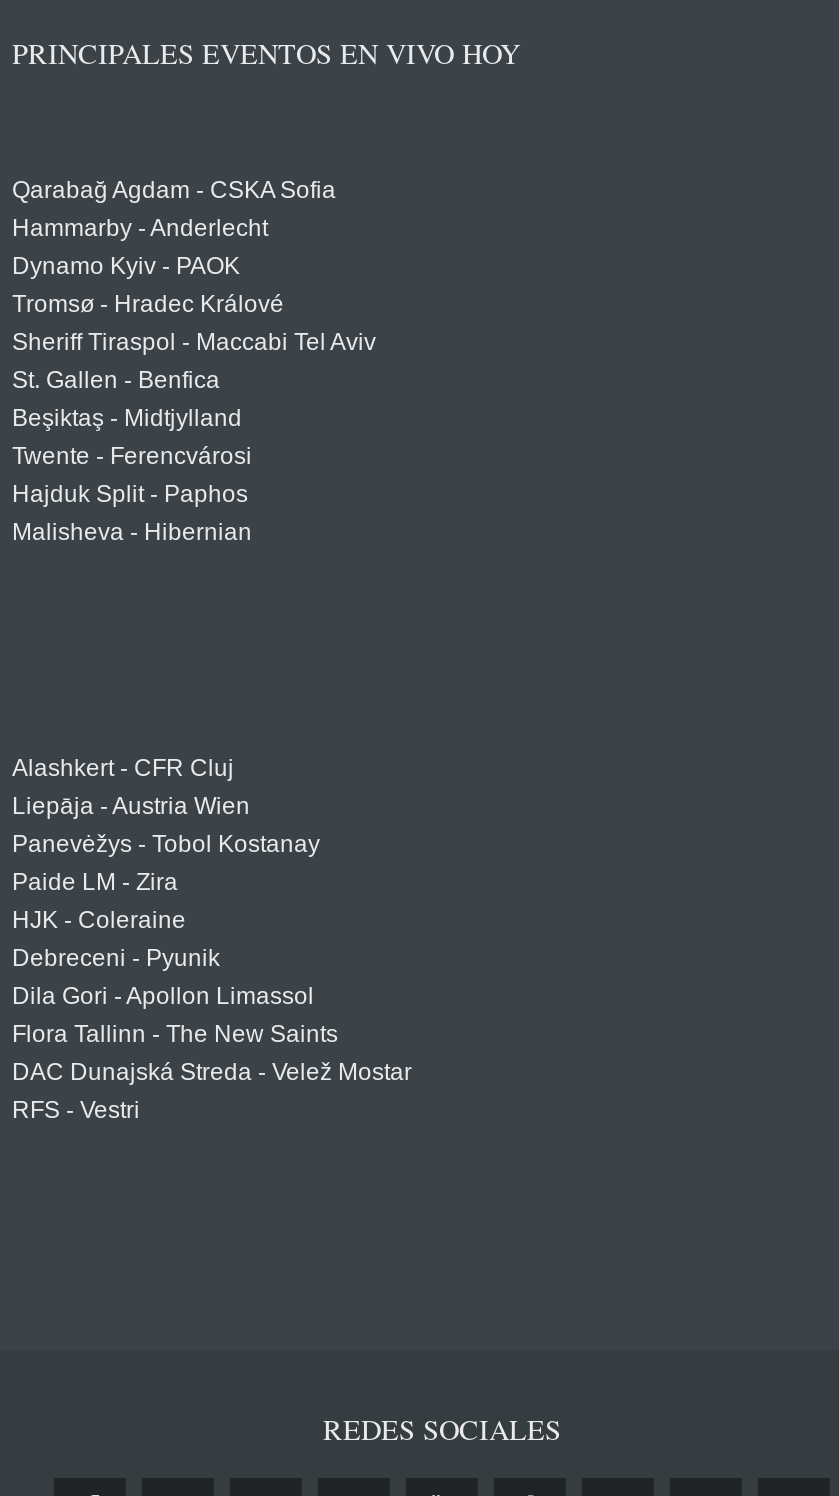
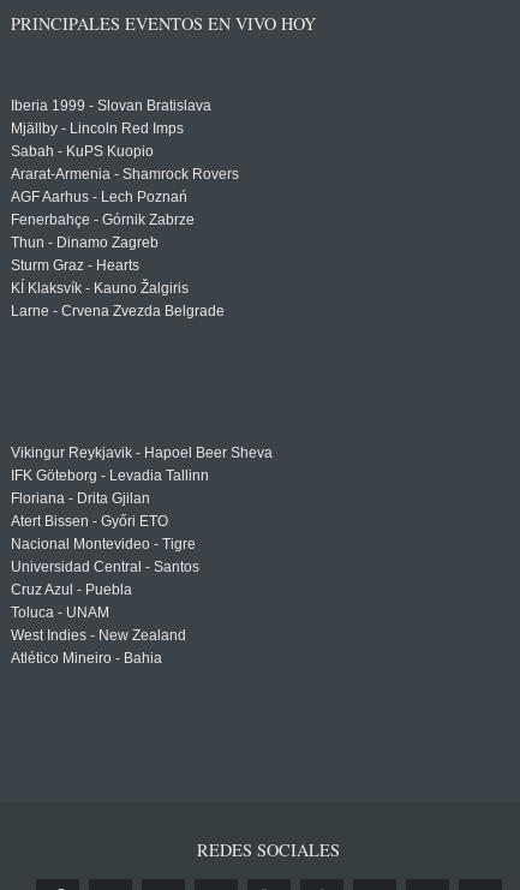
- Qarabağ Agdam - CSKA Sofia
- Hammarby - Anderlecht
- Dynamo Kyiv - PAOK
- Tromsø - Hradec Králové
- Sheriff Tiraspol - Maccabi Tel Aviv
- St. Gallen - Benfica
- Beşiktaş - Midtjylland
- Twente - Ferencvárosi
- Hajduk Split - Paphos
- Malisheva - Hibernian
+ Iberia 1999 - Slovan Bratislava
+ Mjällby - Lincoln Red Imps
+ Sabah - KuPS Kuopio
+ Ararat-Armenia - Shamrock Rovers
+ AGF Aarhus - Lech Poznań
+ Fenerbahçe - Górnik Zabrze
+ Thun - Dinamo Zagreb
+ Sturm Graz - Hearts
+ KÍ Klaksvík - Kauno Žalgiris
+ Larne - Crvena Zvezda Belgrade

- Alashkert - CFR Cluj
- Liepāja - Austria Wien
- Panevėžys - Tobol Kostanay
- Paide LM - Zira
- HJK - Coleraine
- Debreceni - Pyunik
- Dila Gori - Apollon Limassol
- Flora Tallinn - The New Saints
- DAC Dunajská Streda - Velež Mostar
- RFS - Vestri
+ Vikingur Reykjavik - Hapoel Beer Sheva
+ IFK Göteborg - Levadia Tallinn
+ Floriana - Drita Gjilan
+ Atert Bissen - Győri ETO
+ Nacional Montevideo - Tigre
+ Universidad Central - Santos
+ Cruz Azul - Puebla
+ Toluca - UNAM
+ West Indies - New Zealand
+ Atlético Mineiro - Bahia
